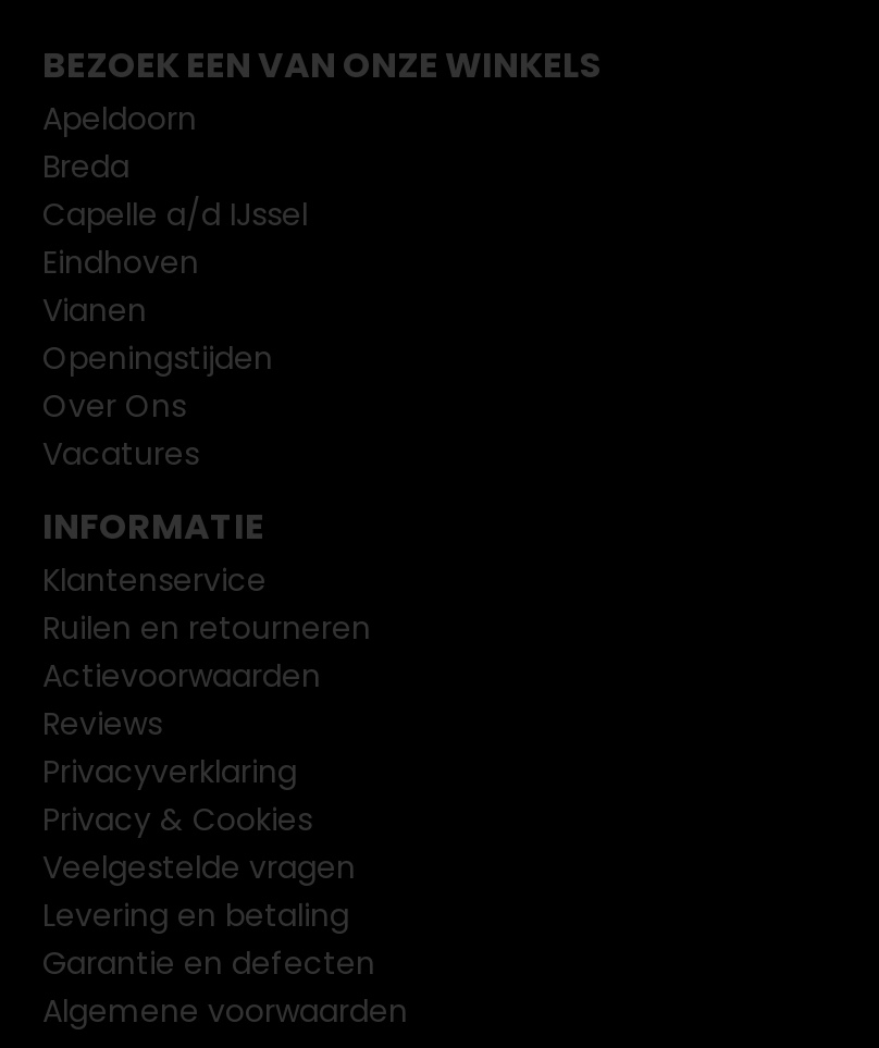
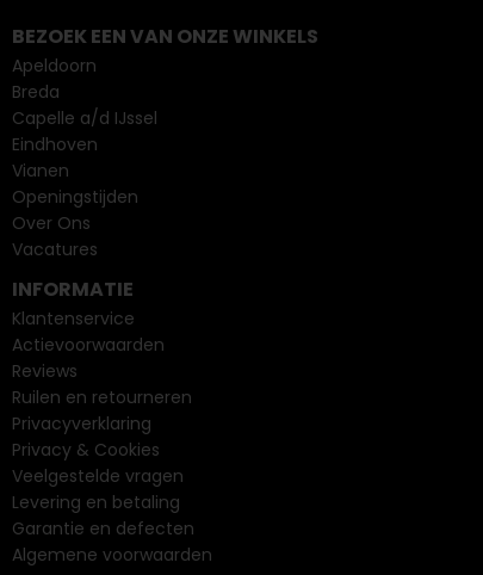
moved down: Ruilen en retourneren

moved up: Actievoorwaarden | Reviews
